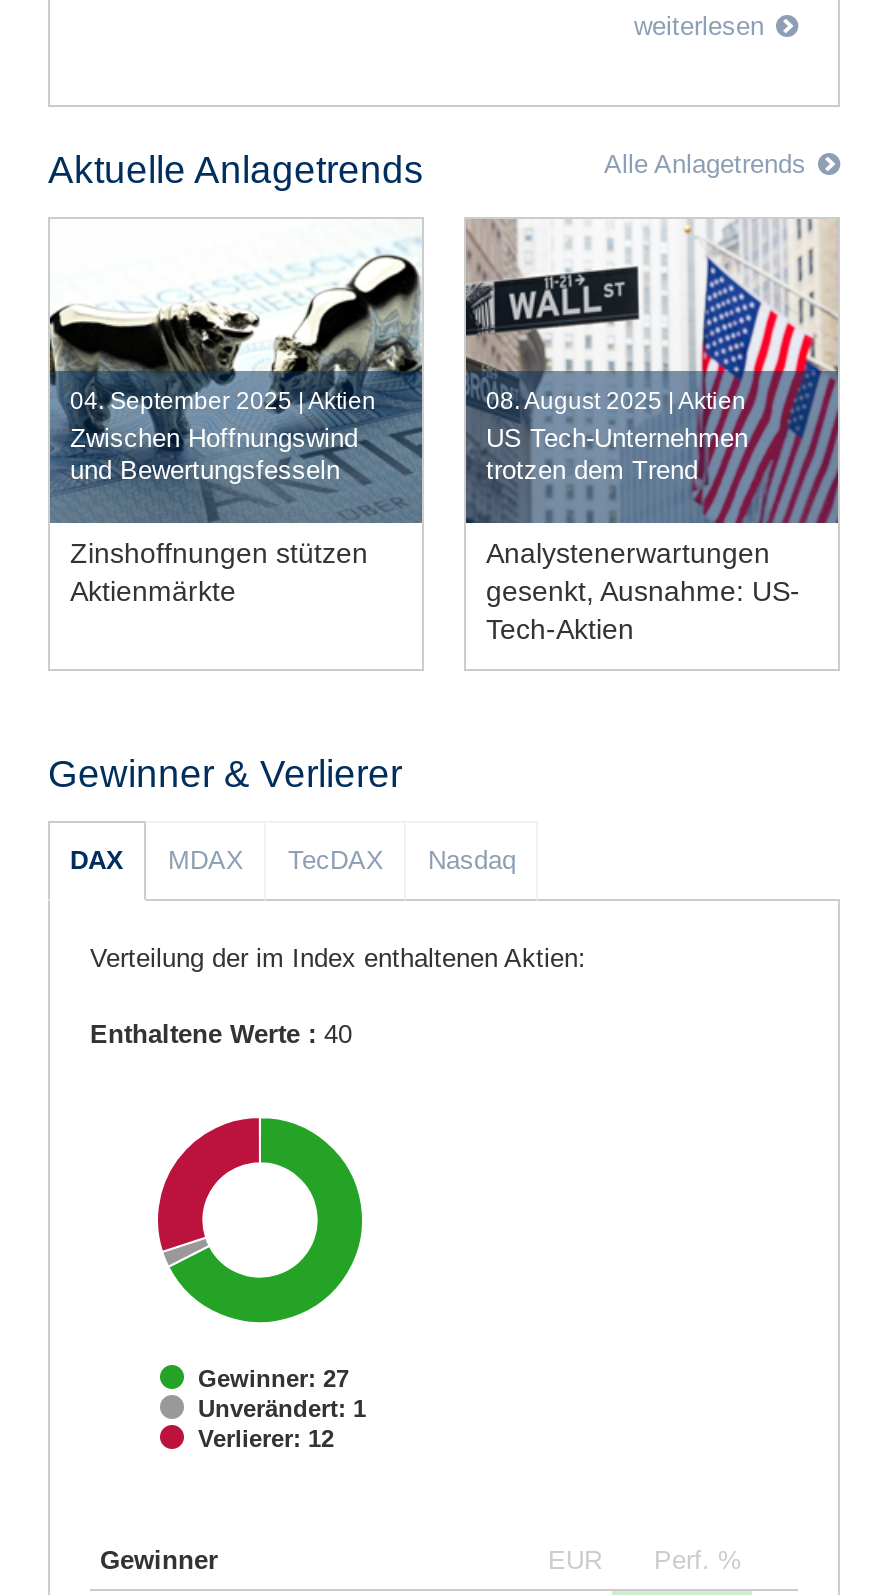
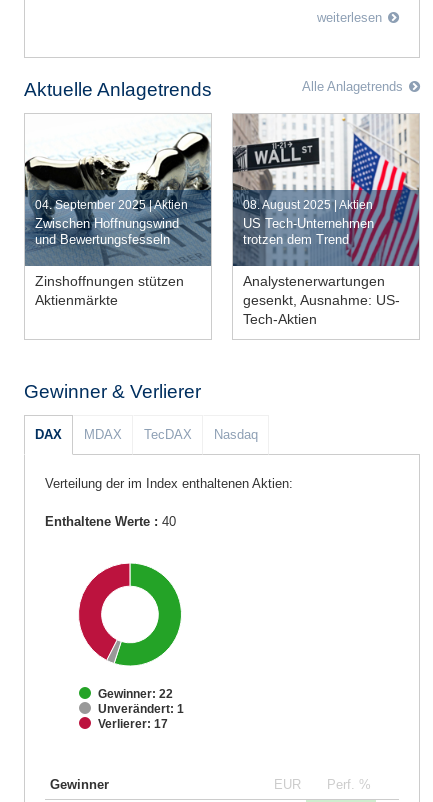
- [image]
- Gewinner: 27
+ [image]
+ Gewinner: 22

- Verlierer: 12
+ Verlierer: 17
